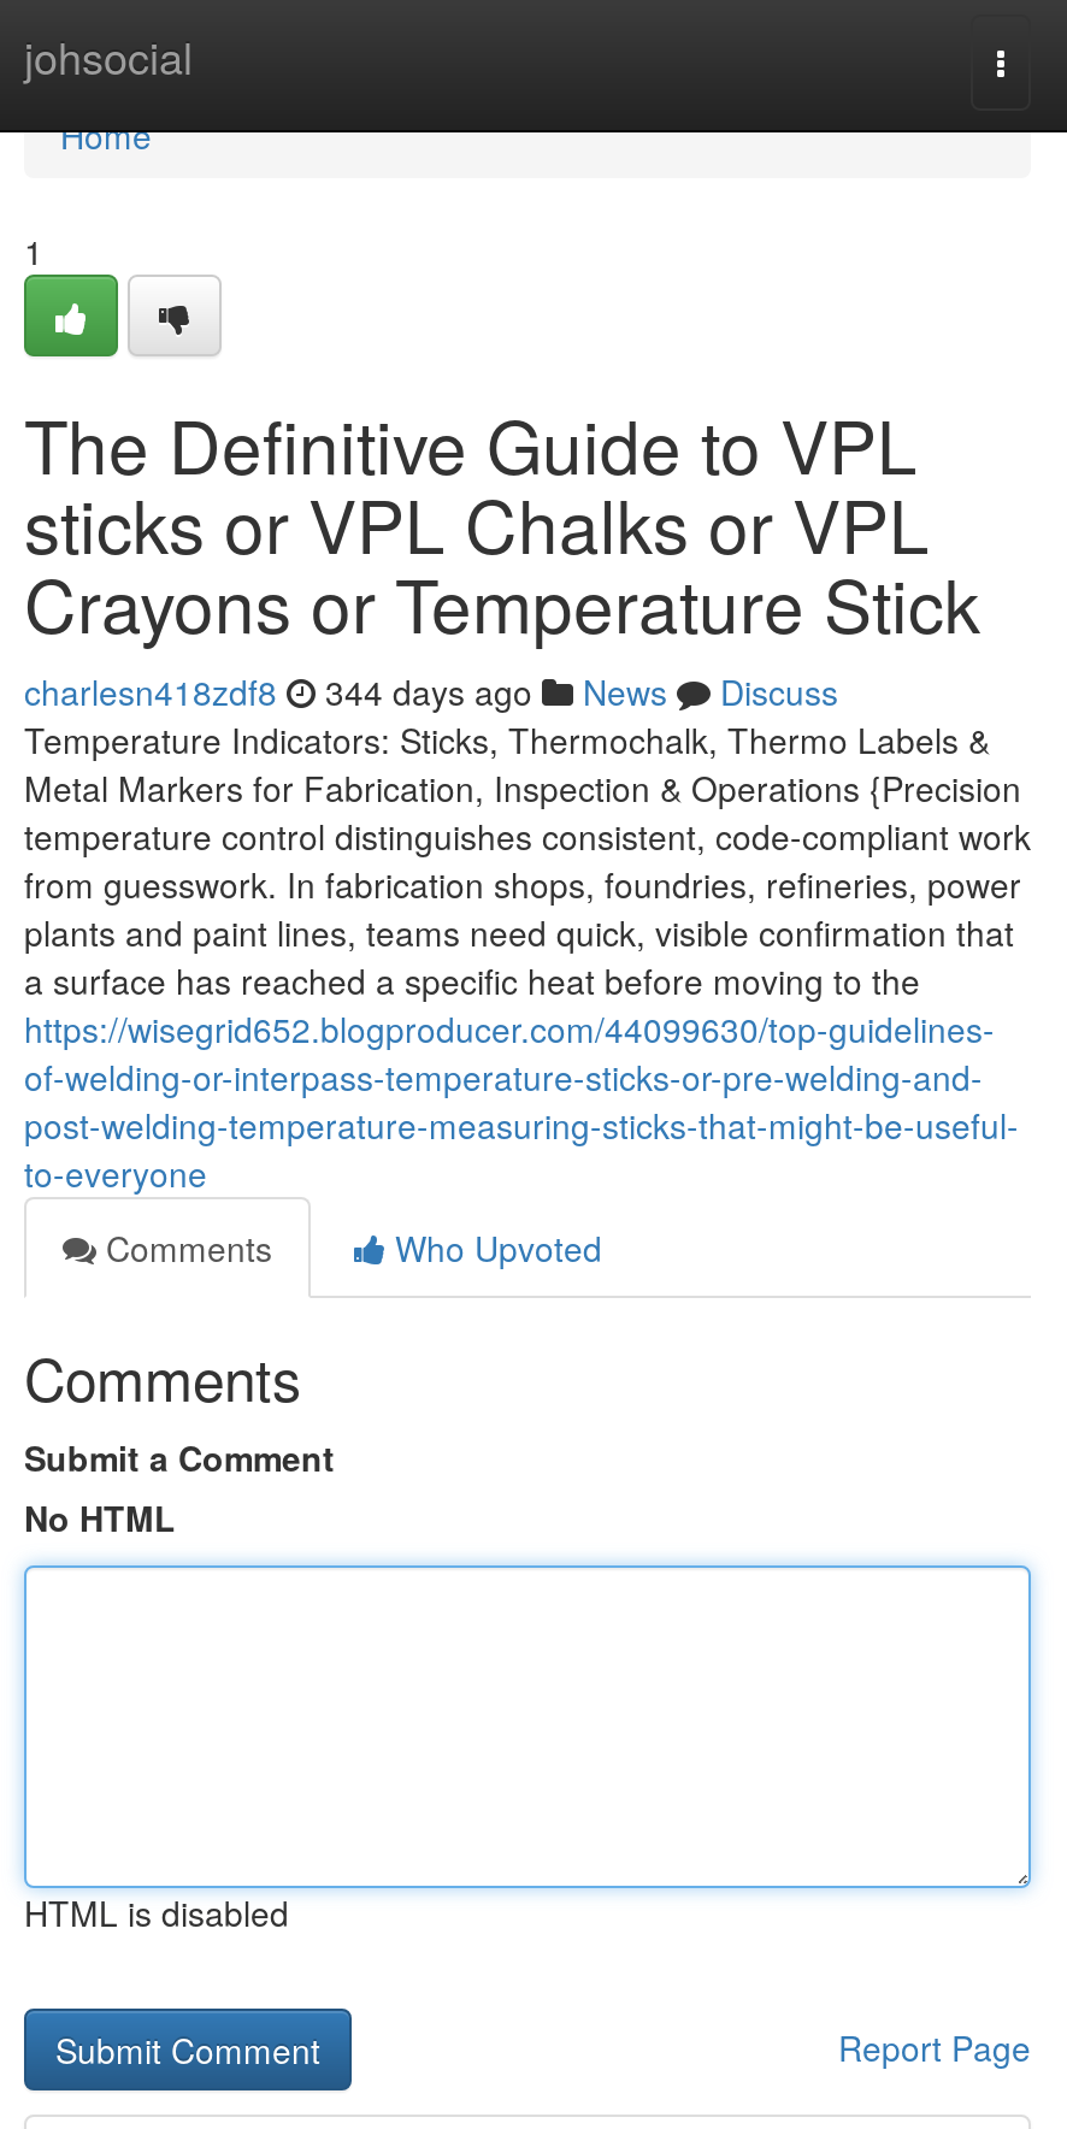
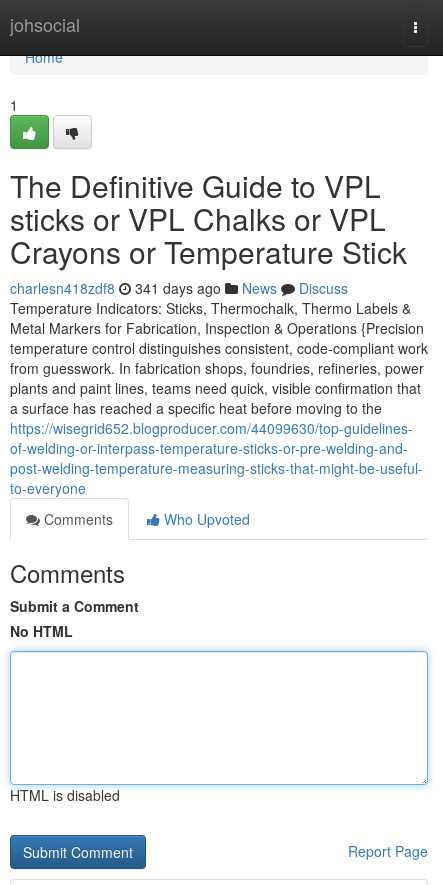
- charlesn418zdf8 344 days ago News Discuss
+ charlesn418zdf8 341 days ago News Discuss
